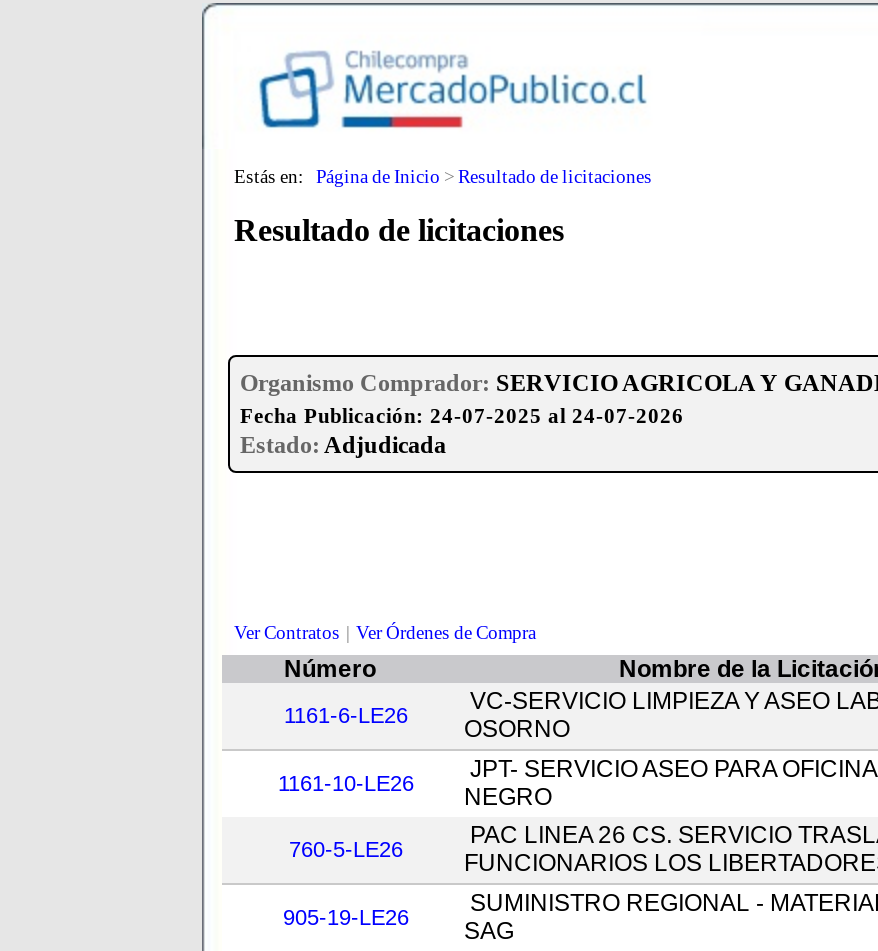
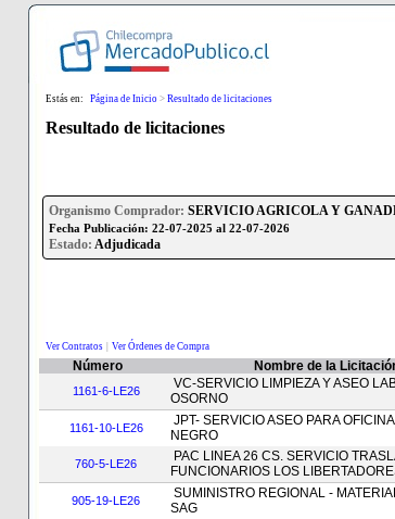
- Fecha Publicación: 24-07-2025 al 24-07-2026
+ Fecha Publicación: 22-07-2025 al 22-07-2026
